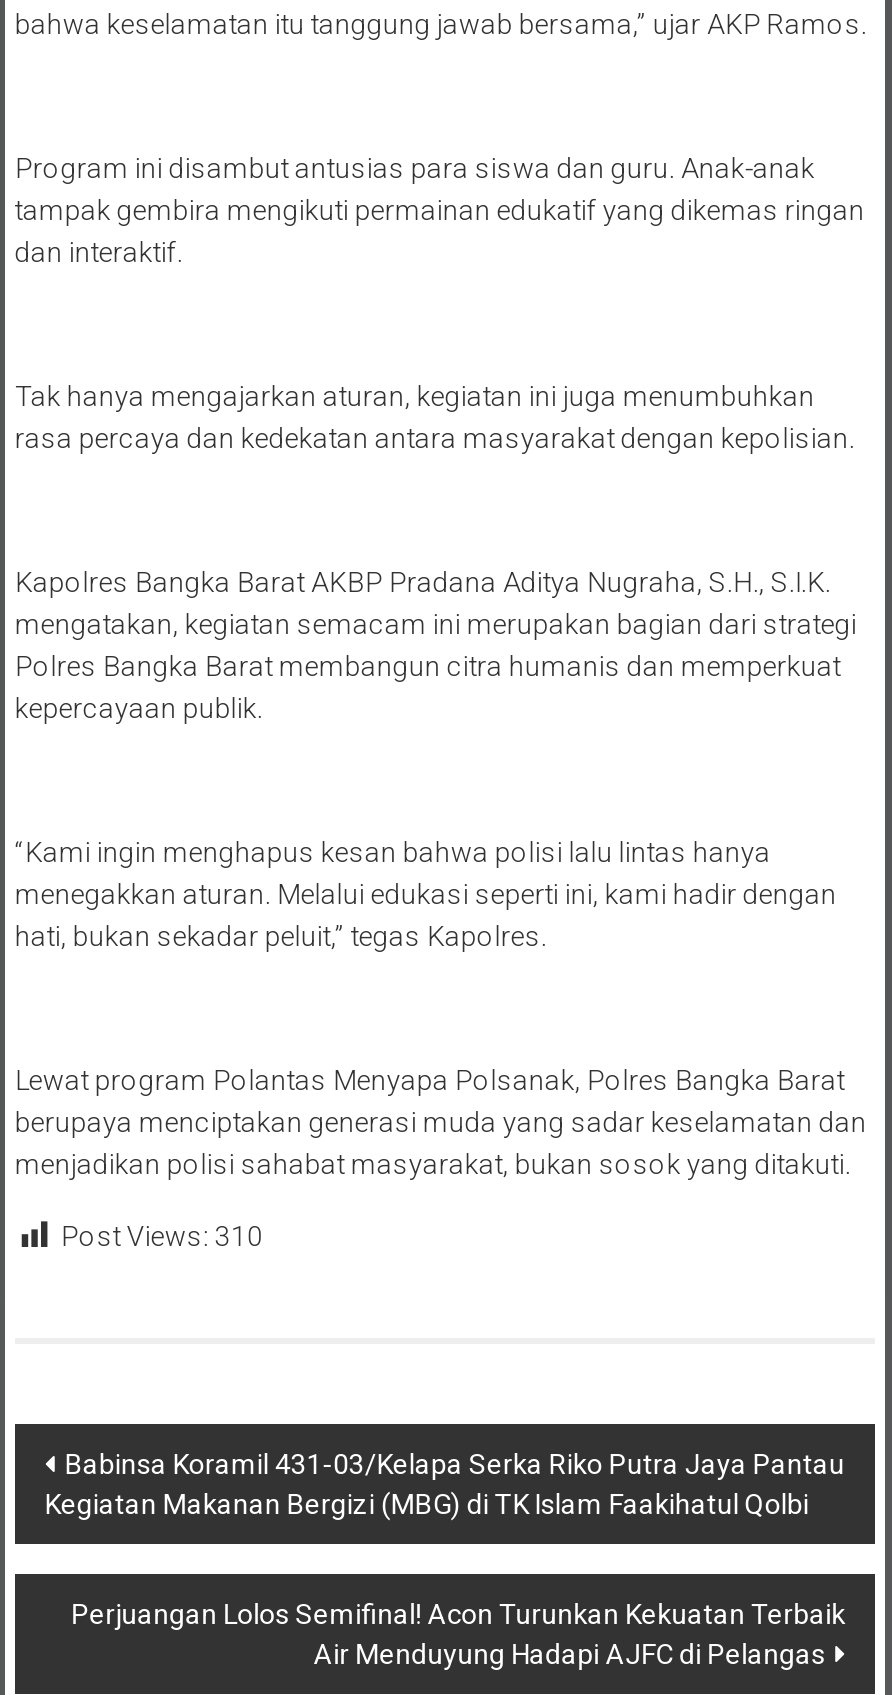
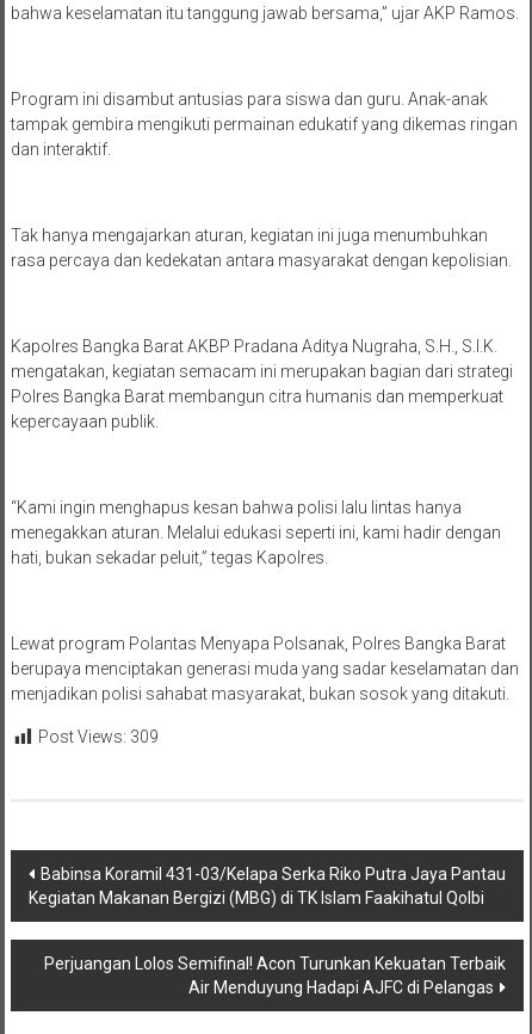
- Post Views: 310
+ Post Views: 309
